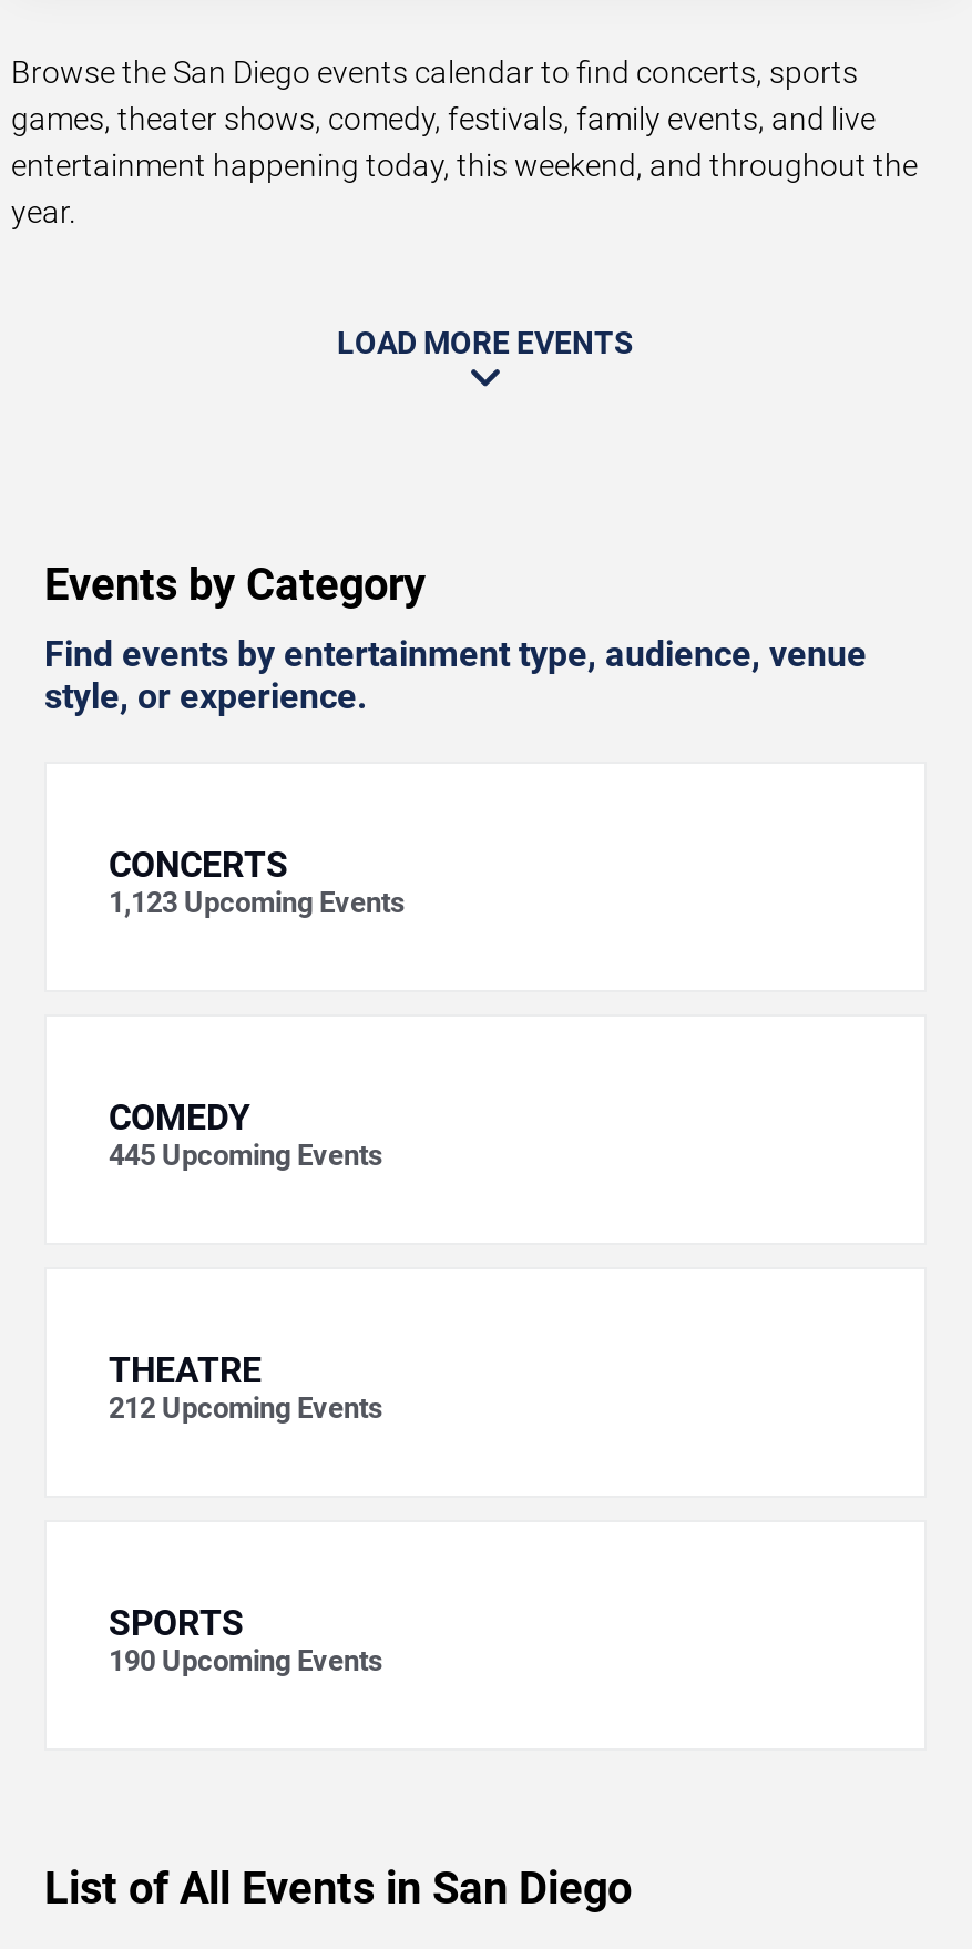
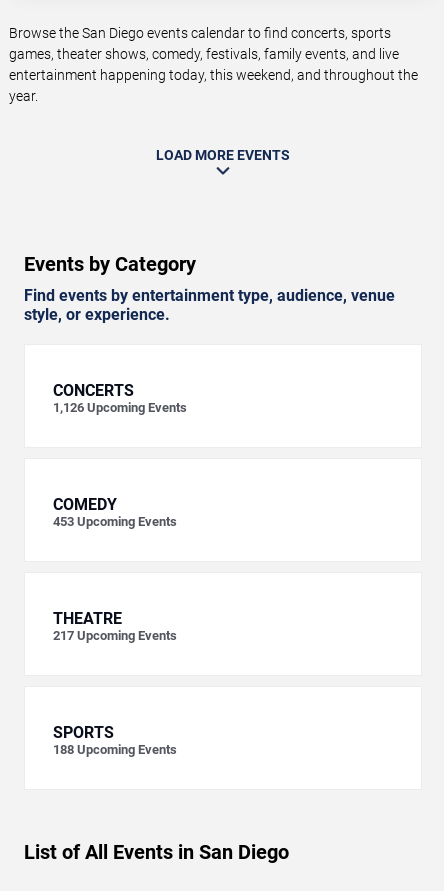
- 1,123 Upcoming Events
+ 1,126 Upcoming Events

- 445 Upcoming Events
+ 453 Upcoming Events

- 212 Upcoming Events
+ 217 Upcoming Events

- 190 Upcoming Events
+ 188 Upcoming Events
